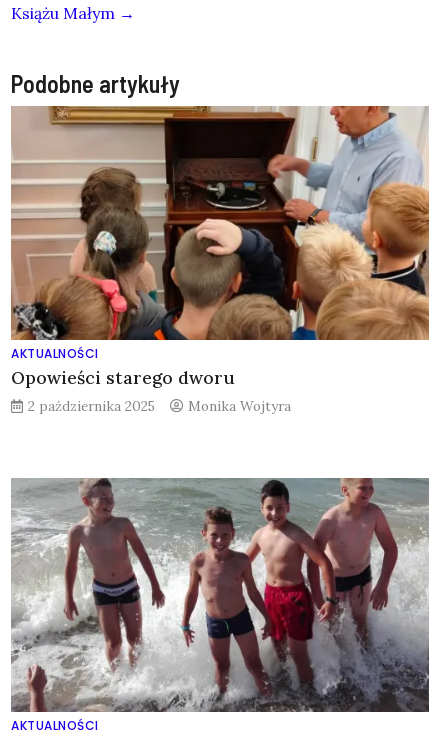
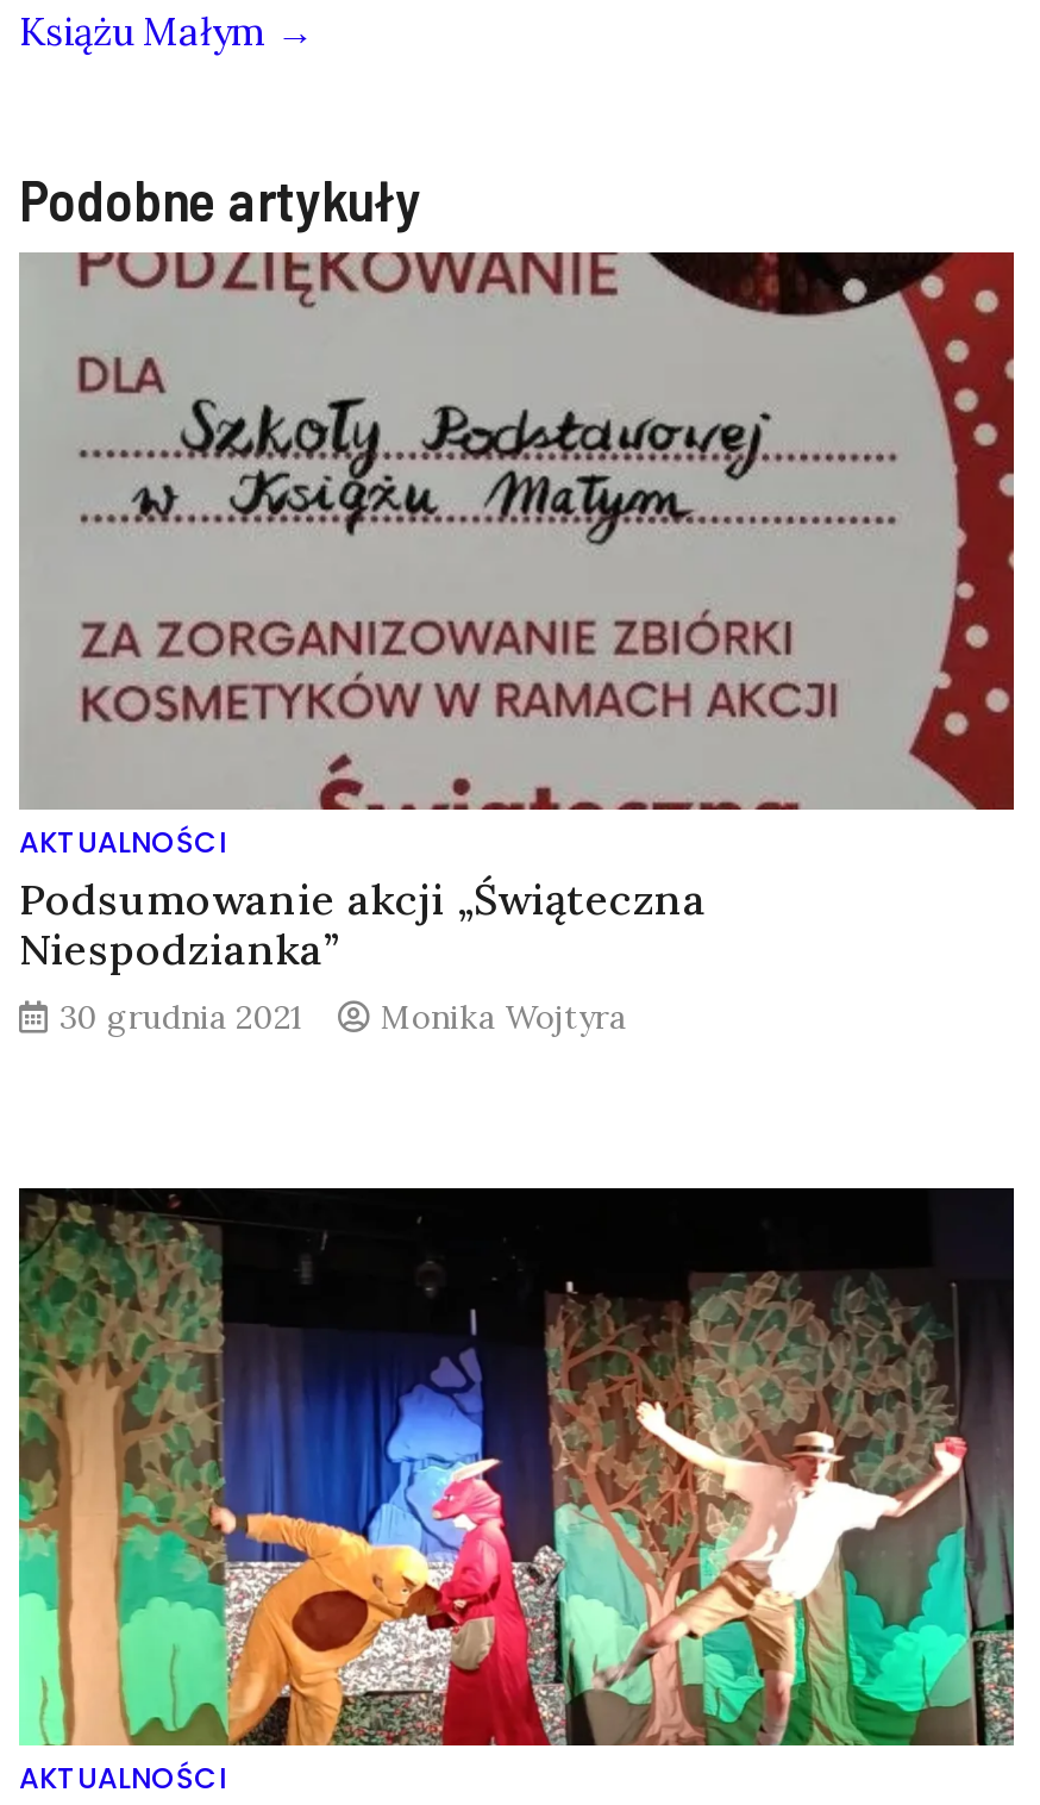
- [image]
- Opowieści starego dworu
- 2 października 2025
+ [image]
+ Podsumowanie akcji „Świąteczna
+ Niespodzianka”
+ 30 grudnia 2021

- [image]
+ [image]
